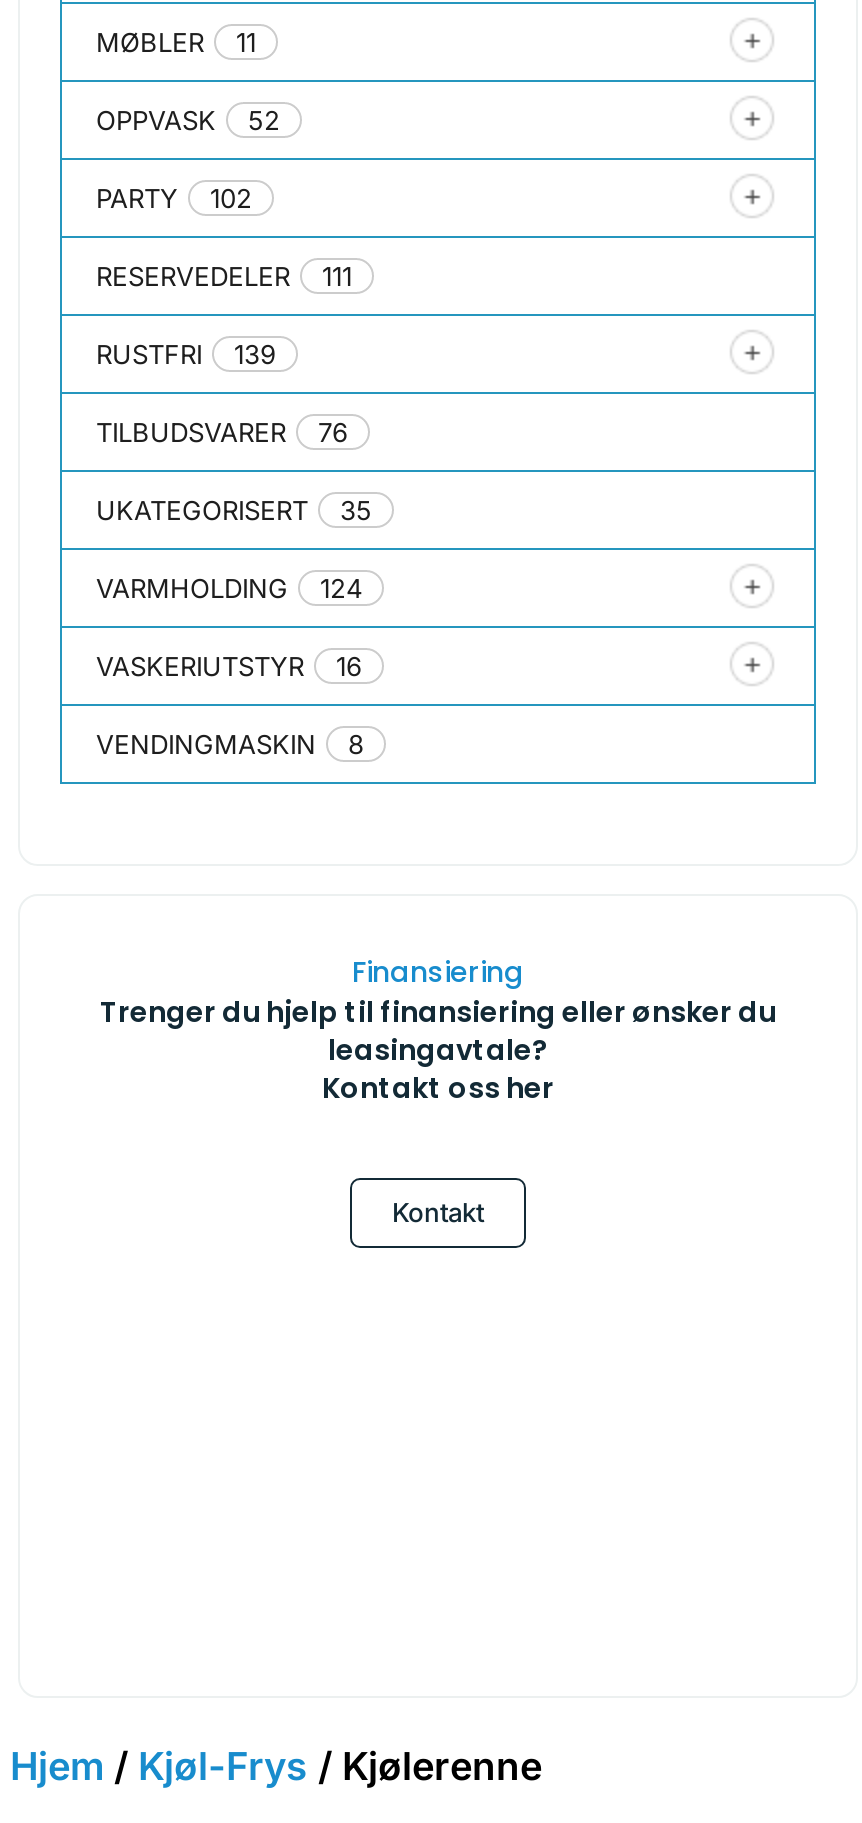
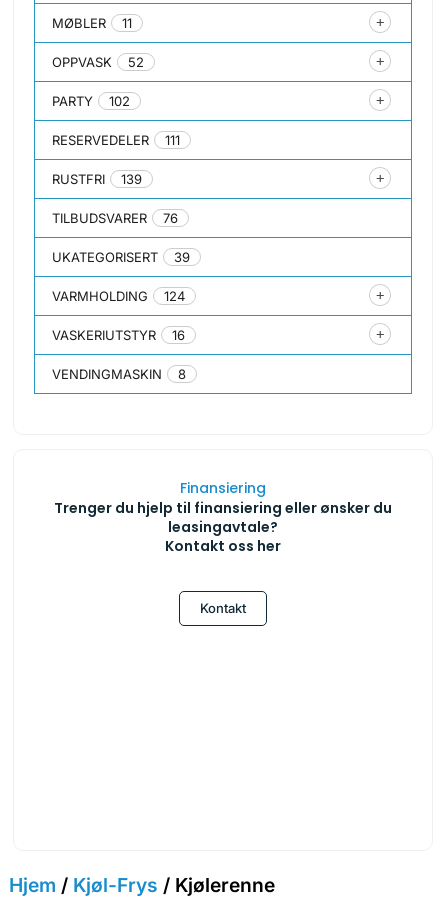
- UKATEGORISERT 35
+ UKATEGORISERT 39
